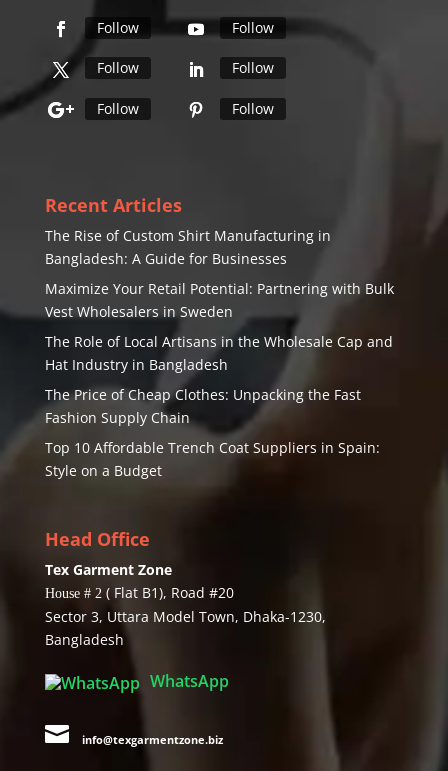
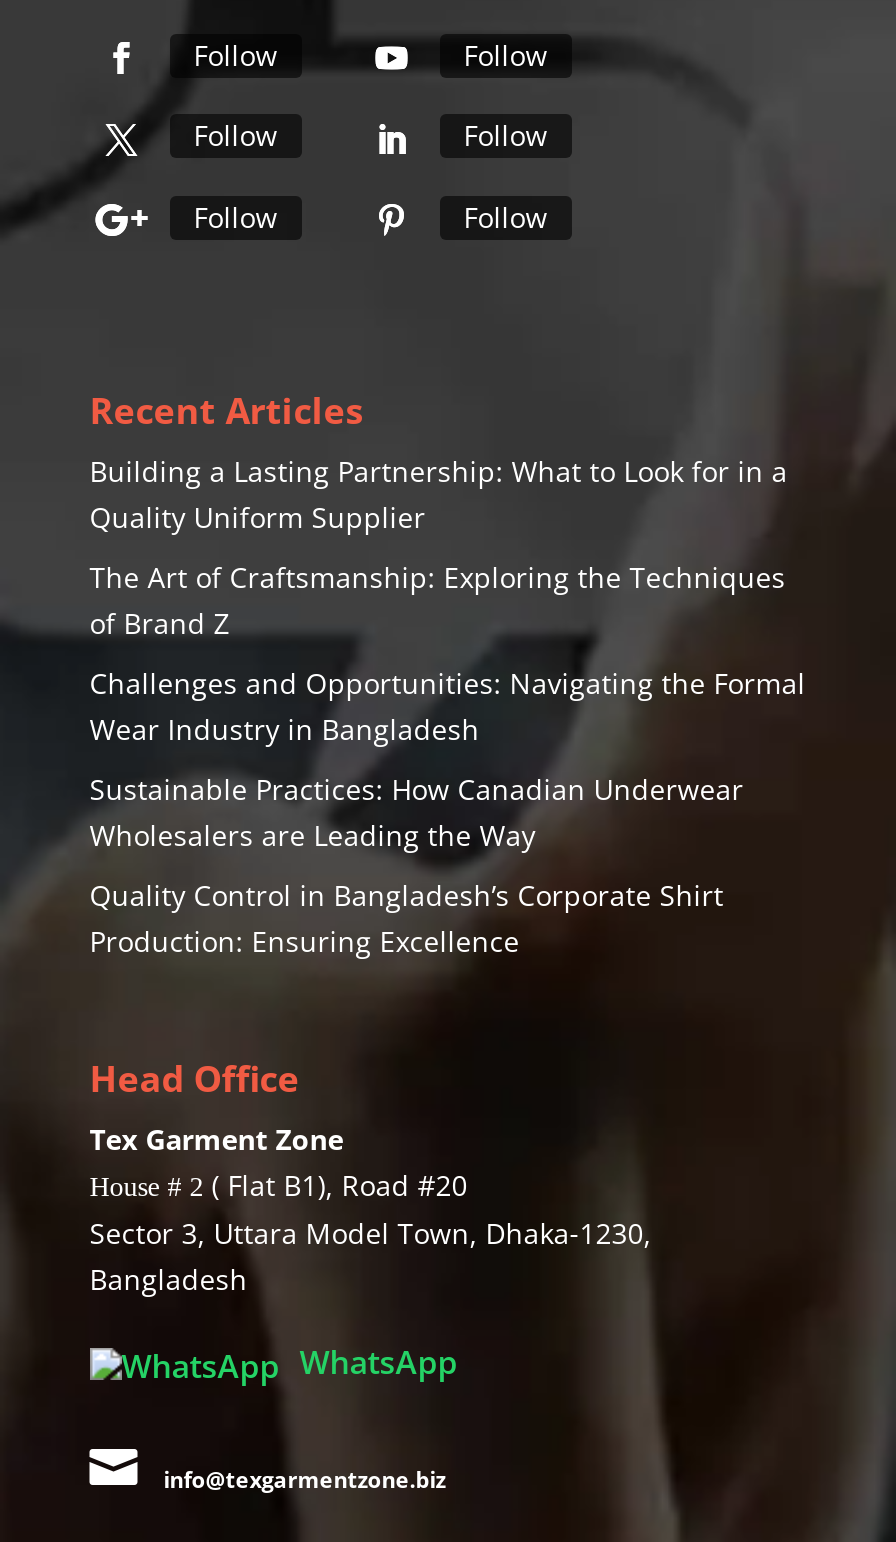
- The Rise of Custom Shirt Manufacturing in
- Bangladesh: A Guide for Businesses
+ Building a Lasting Partnership: What to Look for in a
+ Quality Uniform Supplier

- Maximize Your Retail Potential: Partnering with Bulk
- Vest Wholesalers in Sweden
+ The Art of Craftsmanship: Exploring the Techniques
+ of Brand Z

- The Role of Local Artisans in the Wholesale Cap and
- Hat Industry in Bangladesh
+ Challenges and Opportunities: Navigating the Formal
+ Wear Industry in Bangladesh

- The Price of Cheap Clothes: Unpacking the Fast
- Fashion Supply Chain
+ Sustainable Practices: How Canadian Underwear
+ Wholesalers are Leading the Way

- Top 10 Affordable Trench Coat Suppliers in Spain:
- Style on a Budget
+ Quality Control in Bangladesh’s Corporate Shirt
+ Production: Ensuring Excellence
